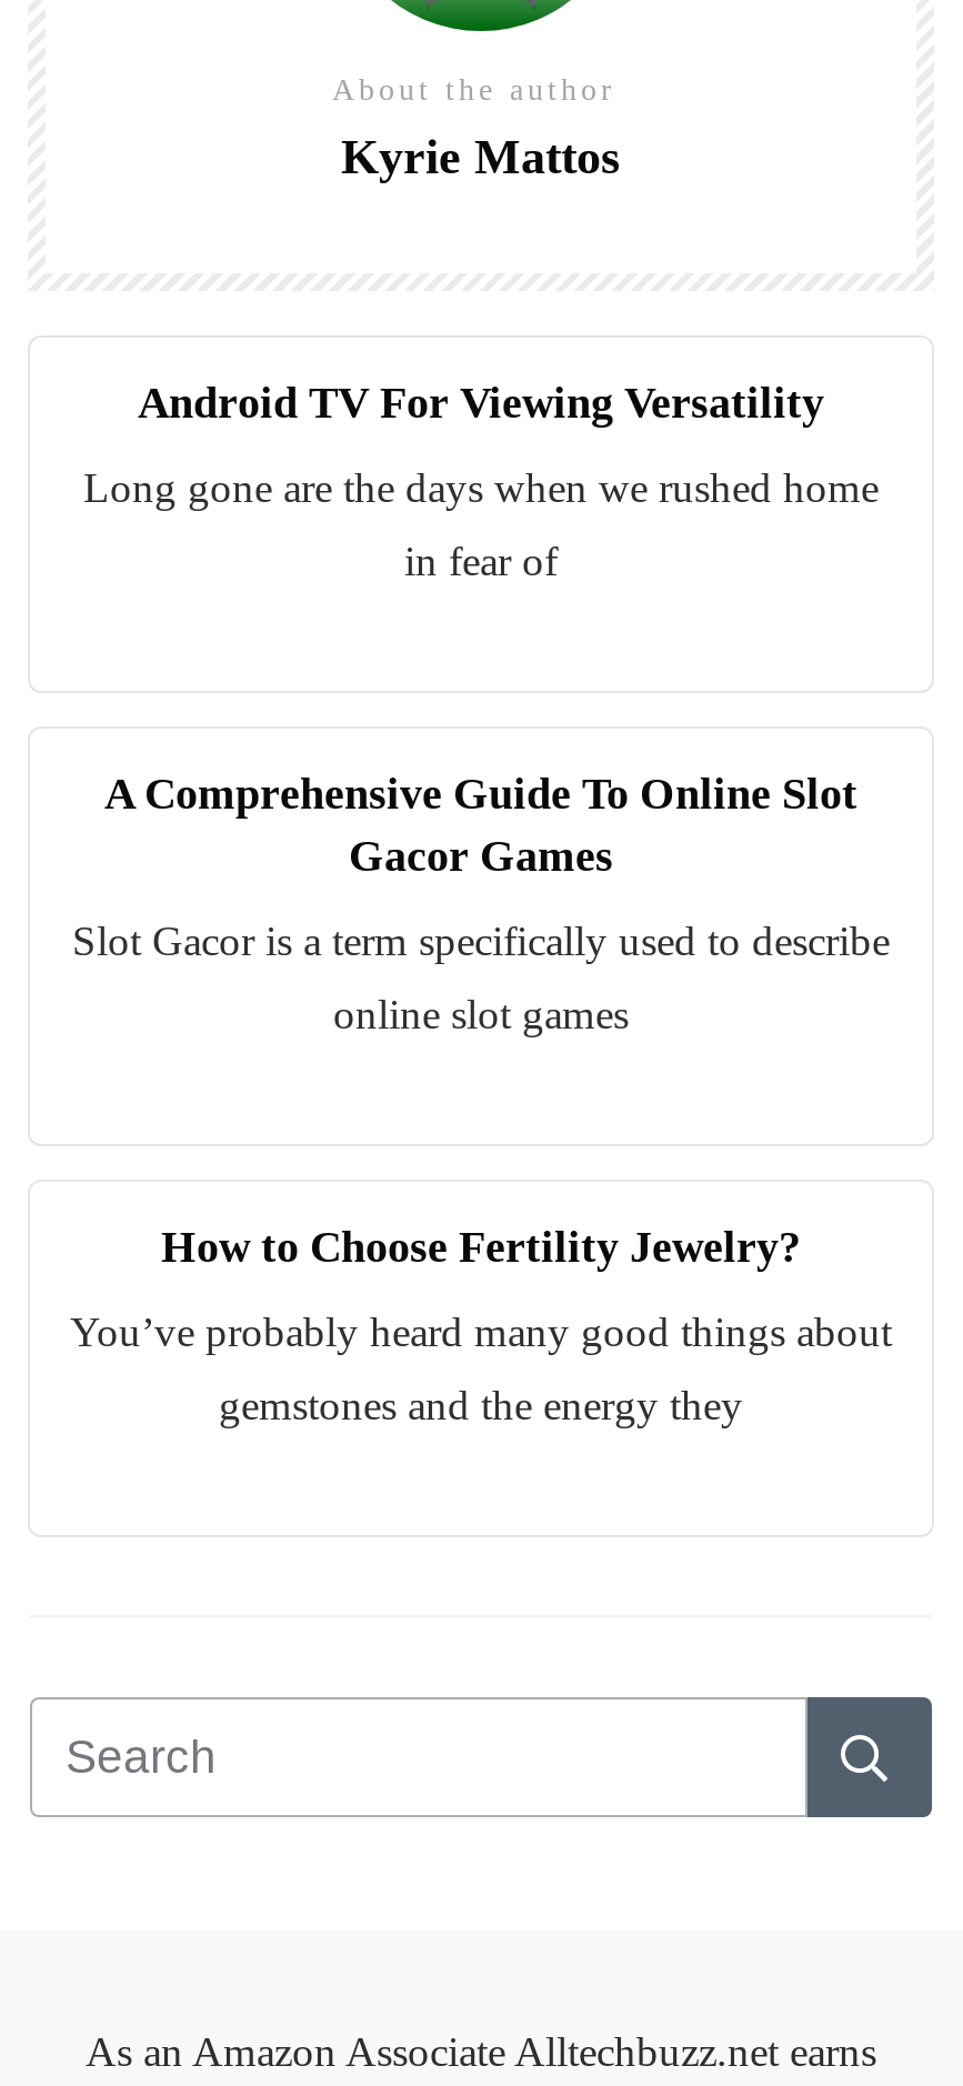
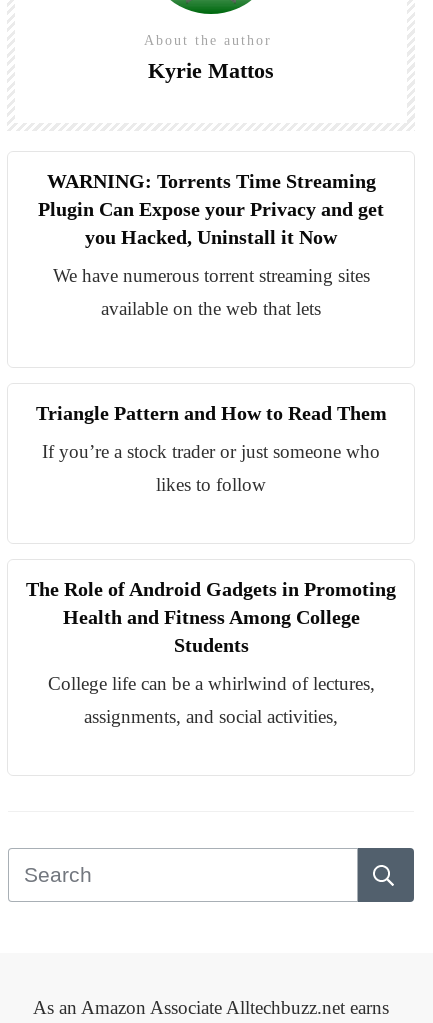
- Android TV For Viewing Versatility
+ WARNING: Torrents Time Streaming
+ Plugin Can Expose your Privacy and get
+ you Hacked, Uninstall it Now

- Long gone are the days when we rushed home
+ We have numerous torrent streaming sites

- in fear of
+ available on the web that lets

- A Comprehensive Guide To Online Slot
- Gacor Games
+ Triangle Pattern and How to Read Them

- Slot Gacor is a term specifically used to describe
+ If you’re a stock trader or just someone who

- online slot games
+ likes to follow

- How to Choose Fertility Jewelry?
+ The Role of Android Gadgets in Promoting
+ Health and Fitness Among College
+ Students

- You’ve probably heard many good things about
+ College life can be a whirlwind of lectures,

- gemstones and the energy they
+ assignments, and social activities,
